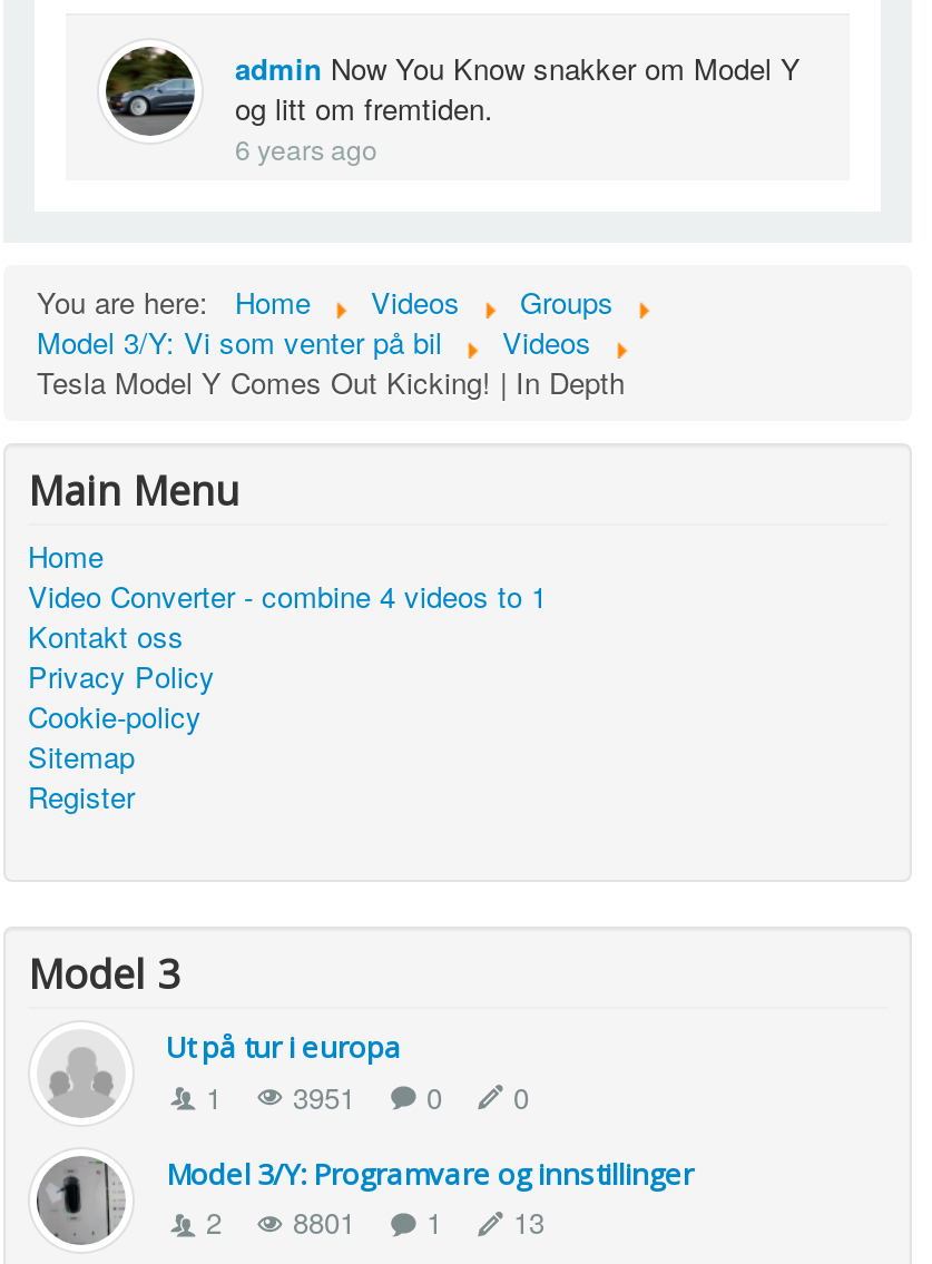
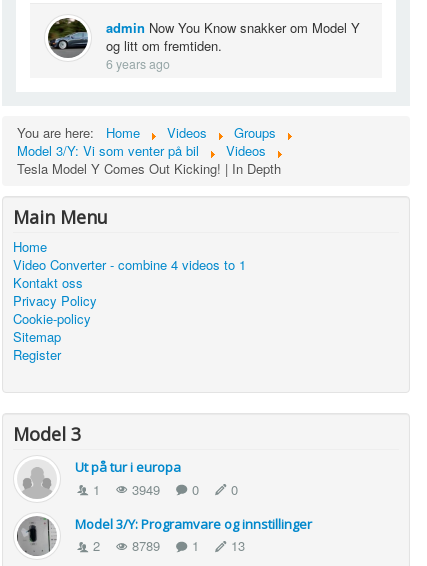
- 1 3951 0 0
+ 1 3949 0 0

- 2 8801 1 13
+ 2 8789 1 13
